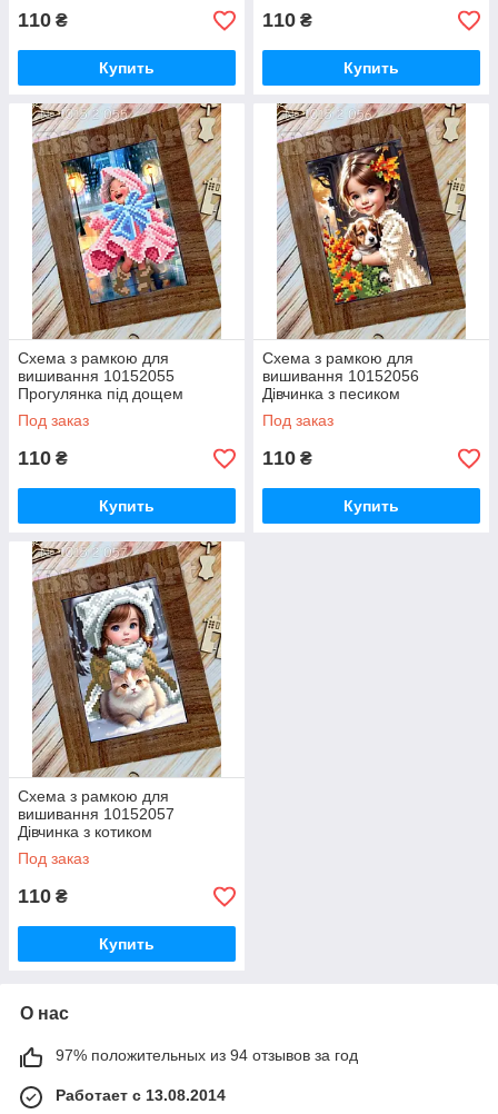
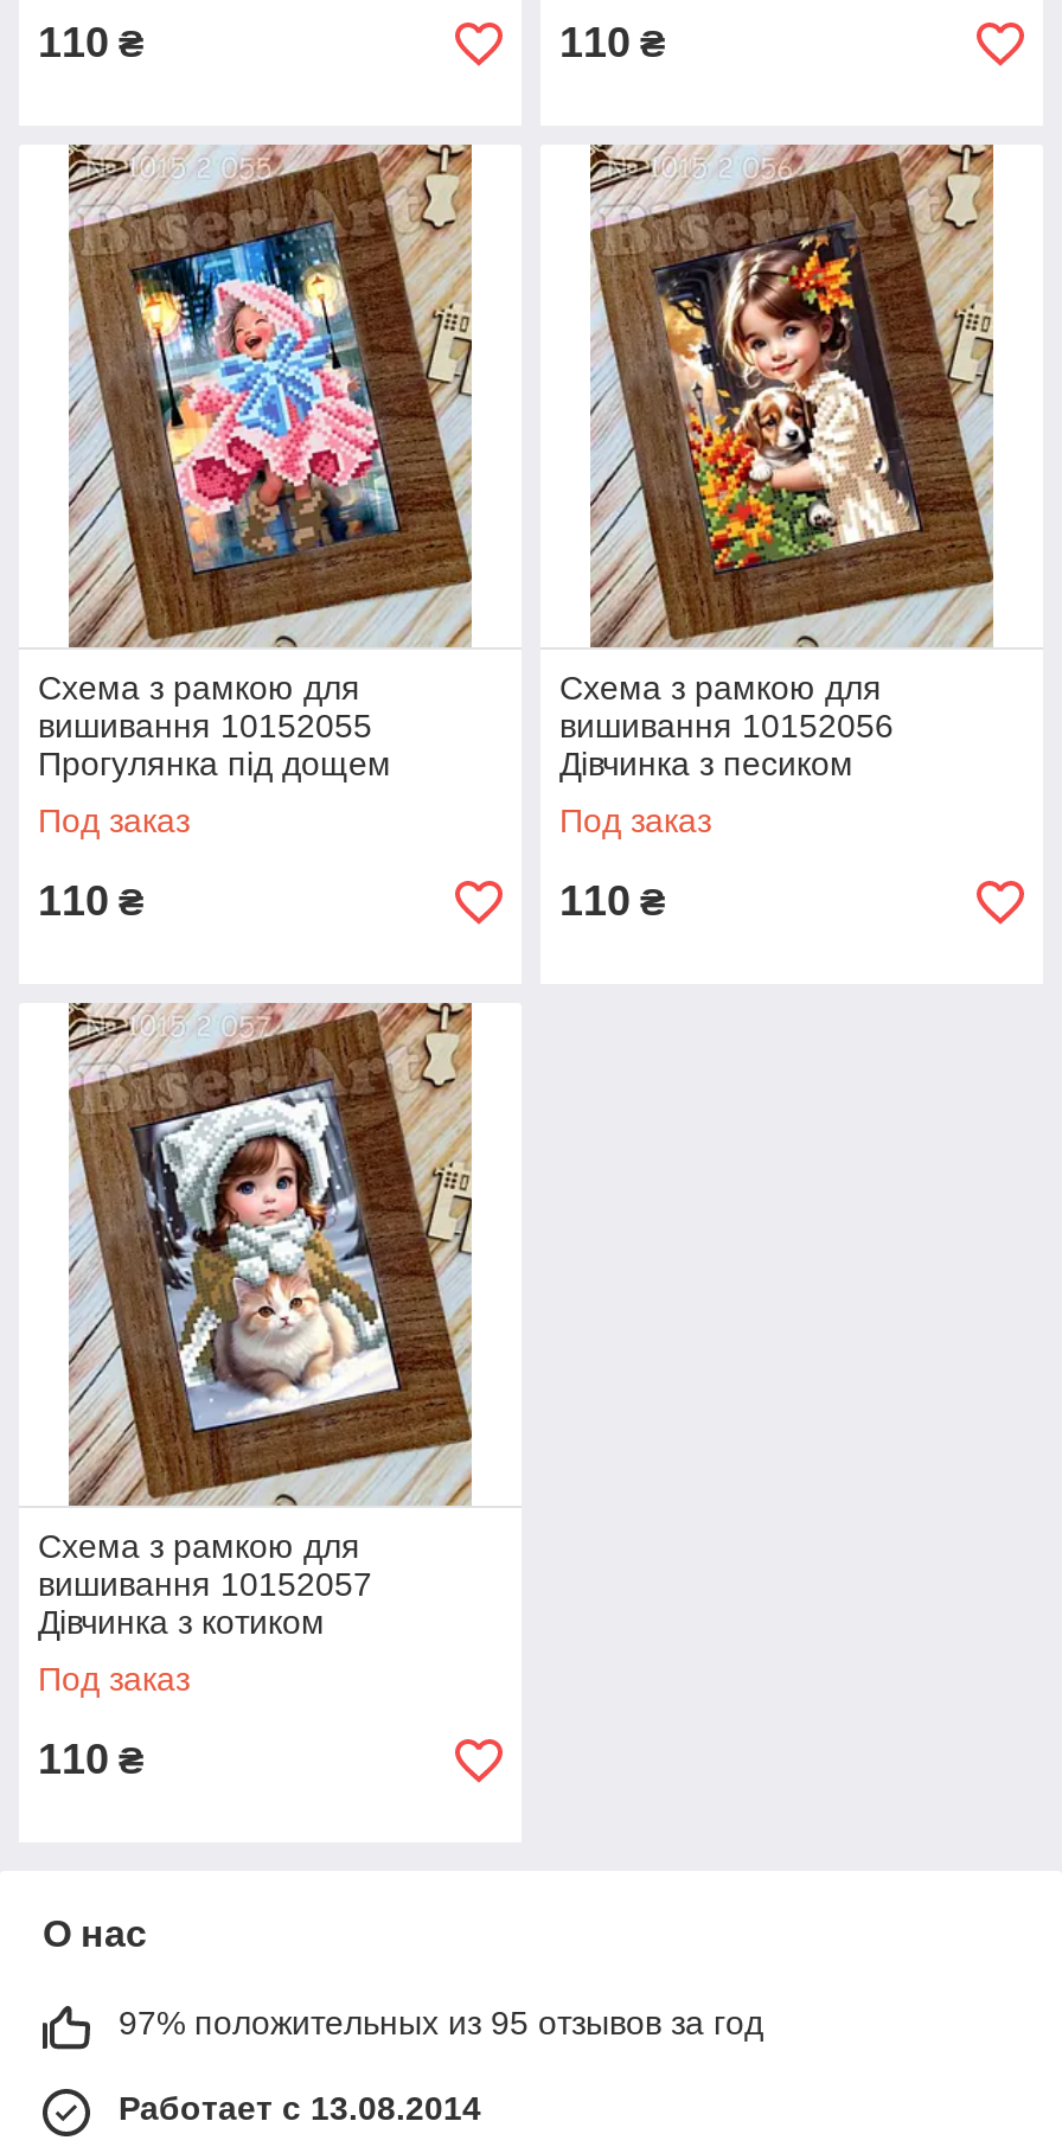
- Купить

- Купить

- Купить

- Купить

- Купить

- 97% положительных из 94 отзывов за год
+ 97% положительных из 95 отзывов за год
